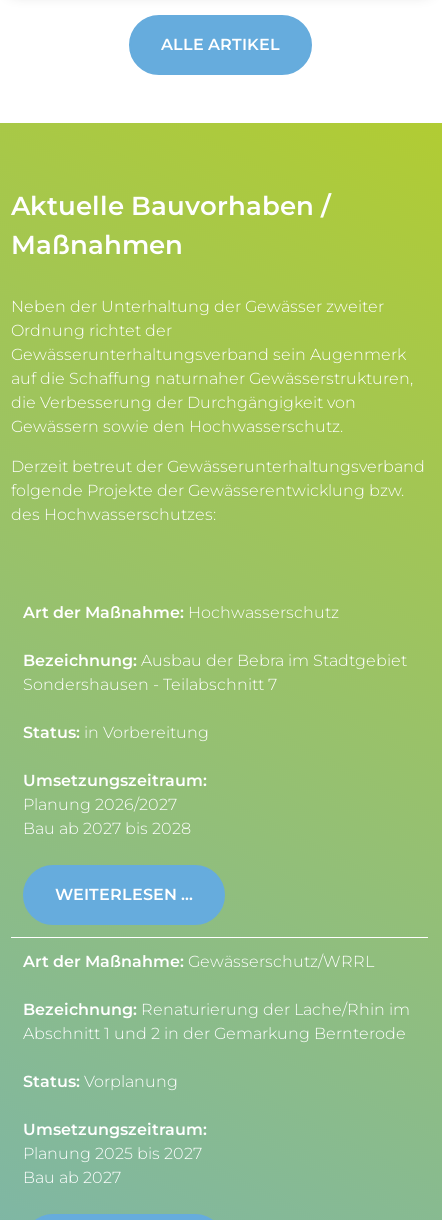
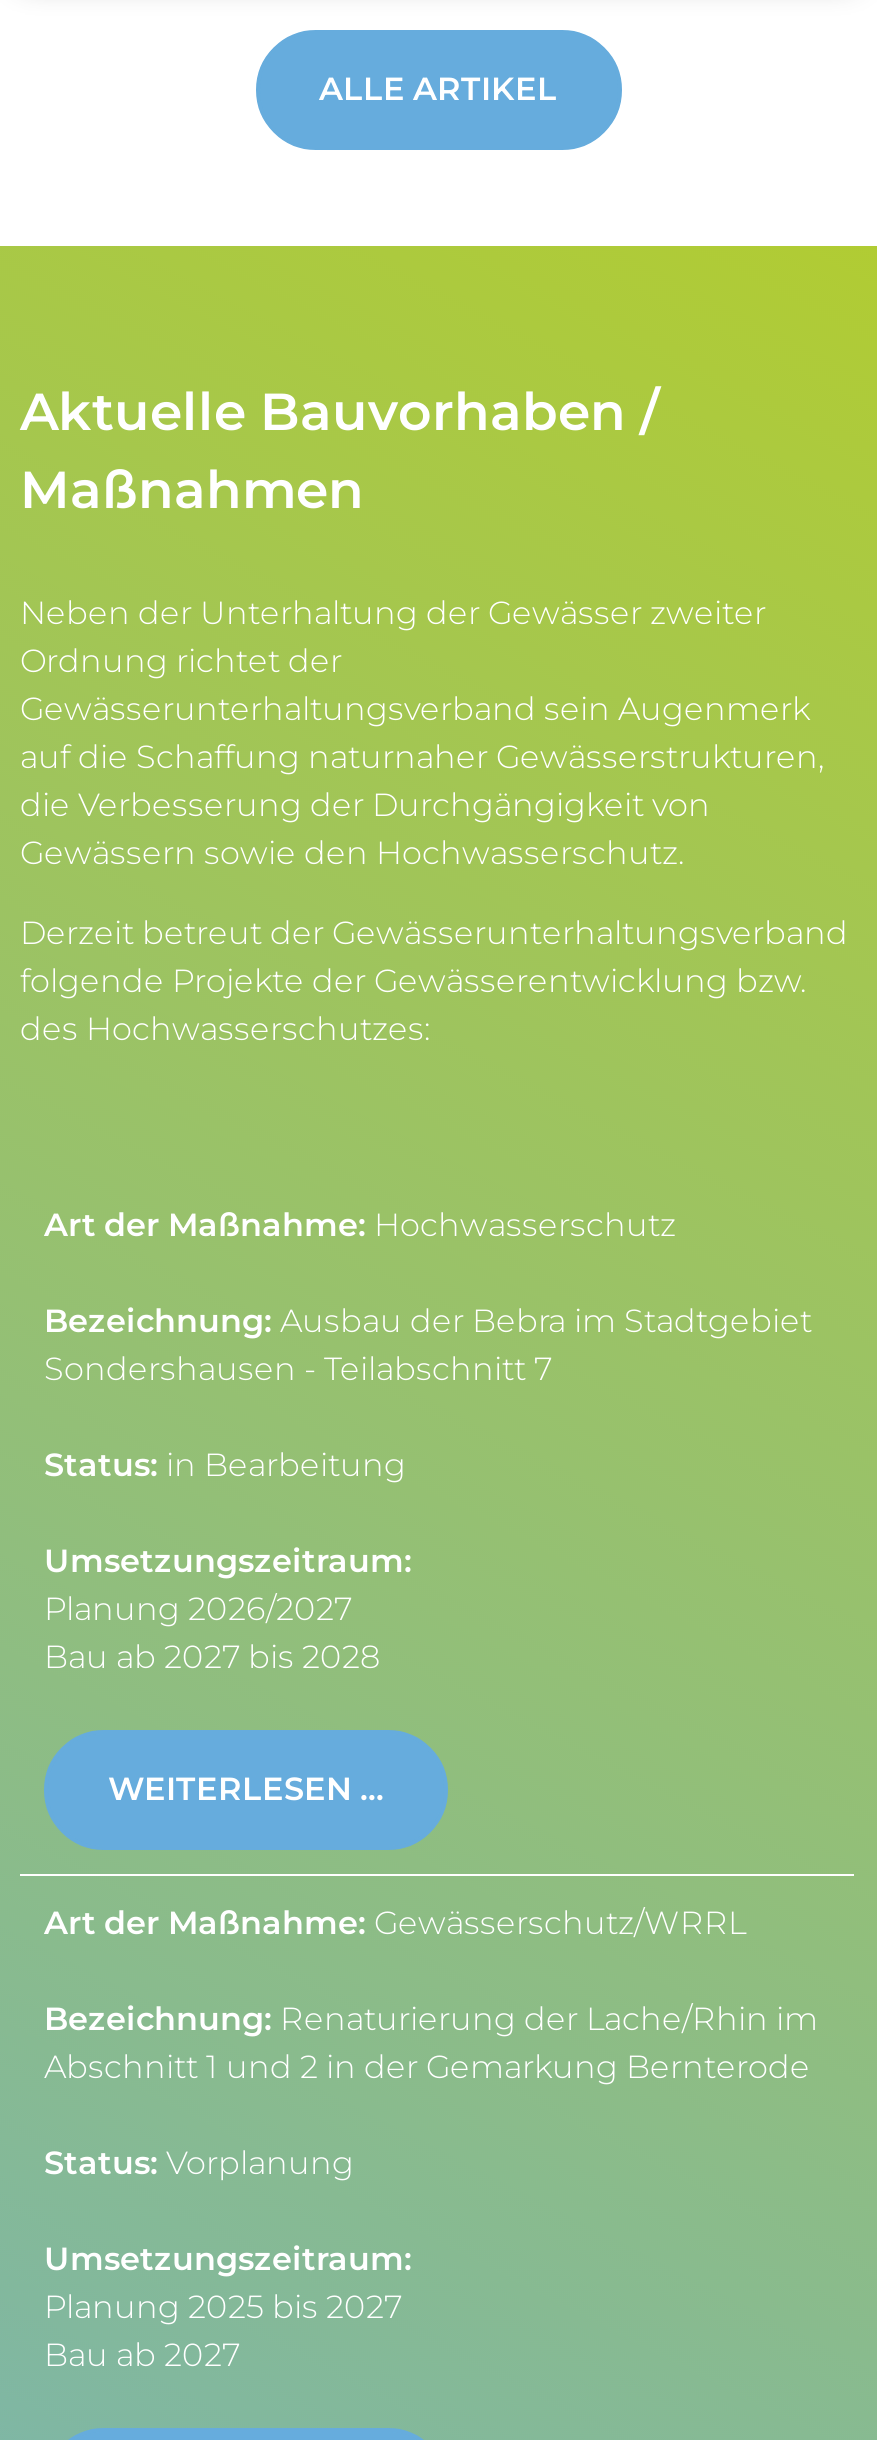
- in Vorbereitung
+ in Bearbeitung
